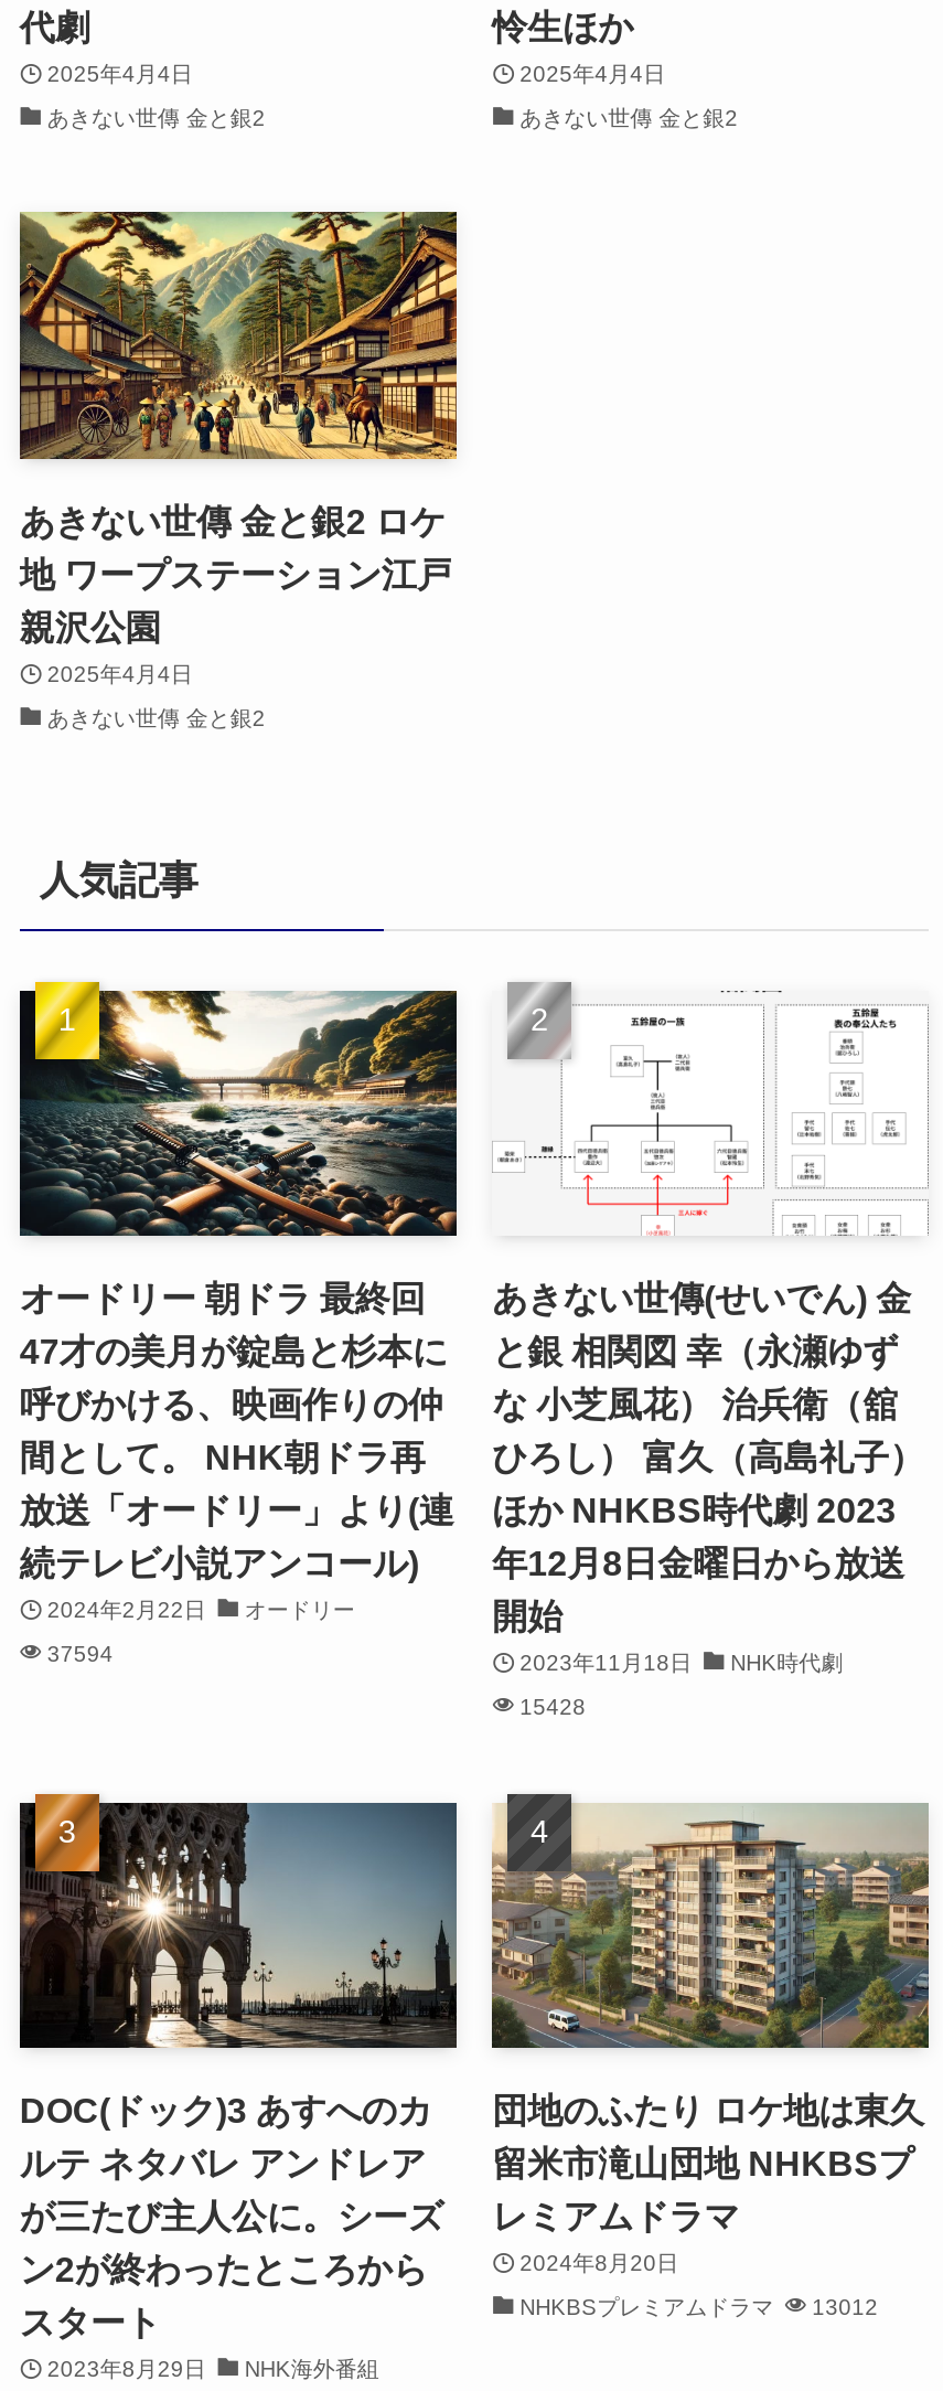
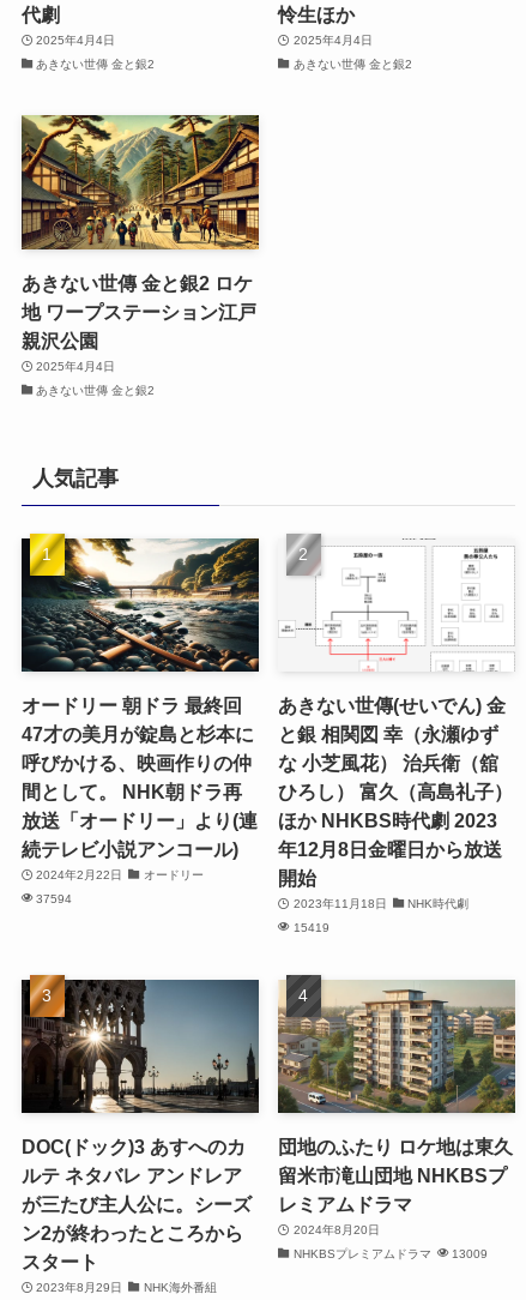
- 15428
+ 15419

- NHKBSプレミアムドラマ 13012
+ NHKBSプレミアムドラマ 13009
